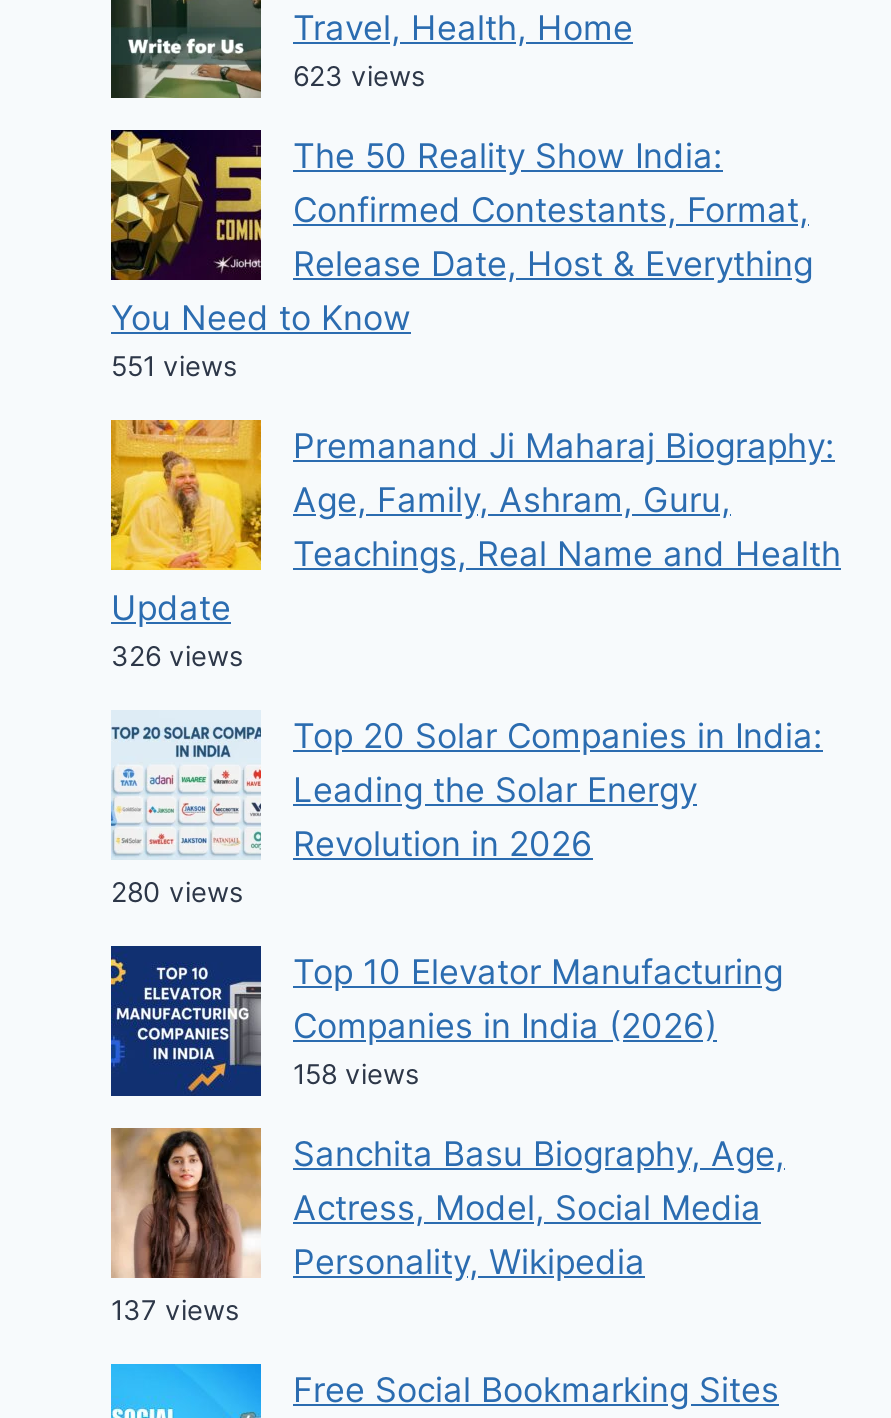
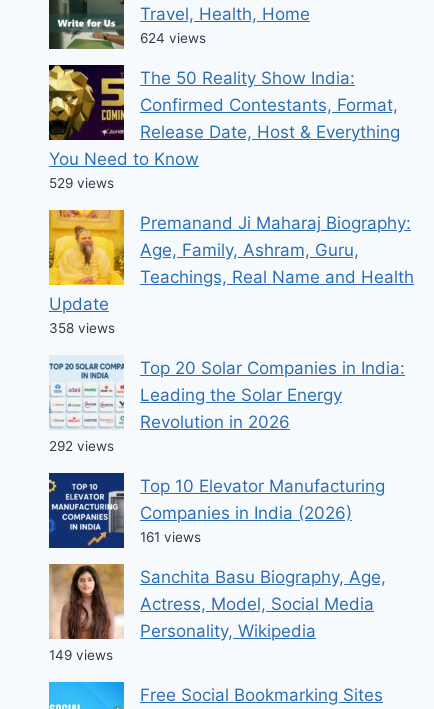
- 623 views
+ 624 views

- 551 views
+ 529 views

- 326 views
+ 358 views

- 280 views
+ 292 views

- 158 views
+ 161 views

- 137 views
+ 149 views
